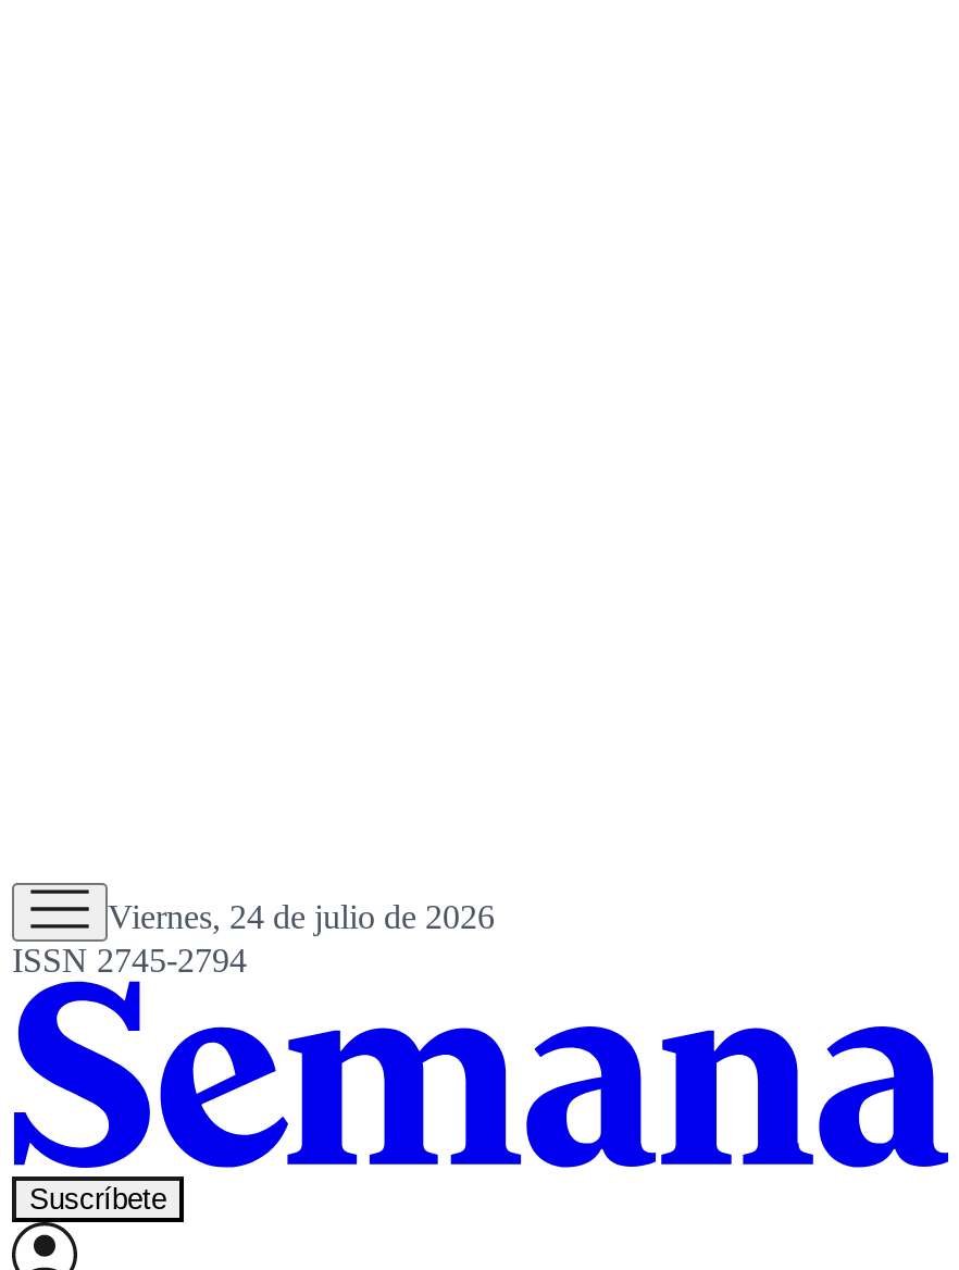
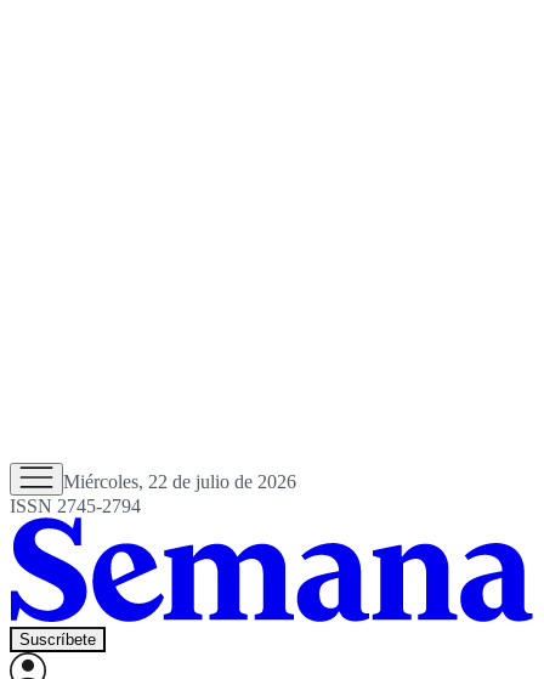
- Viernes, 24 de julio de 2026
+ Miércoles, 22 de julio de 2026
